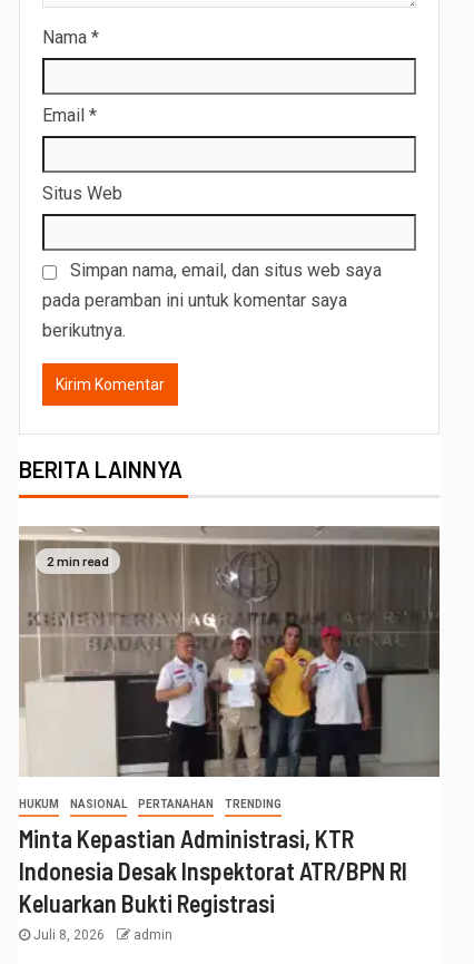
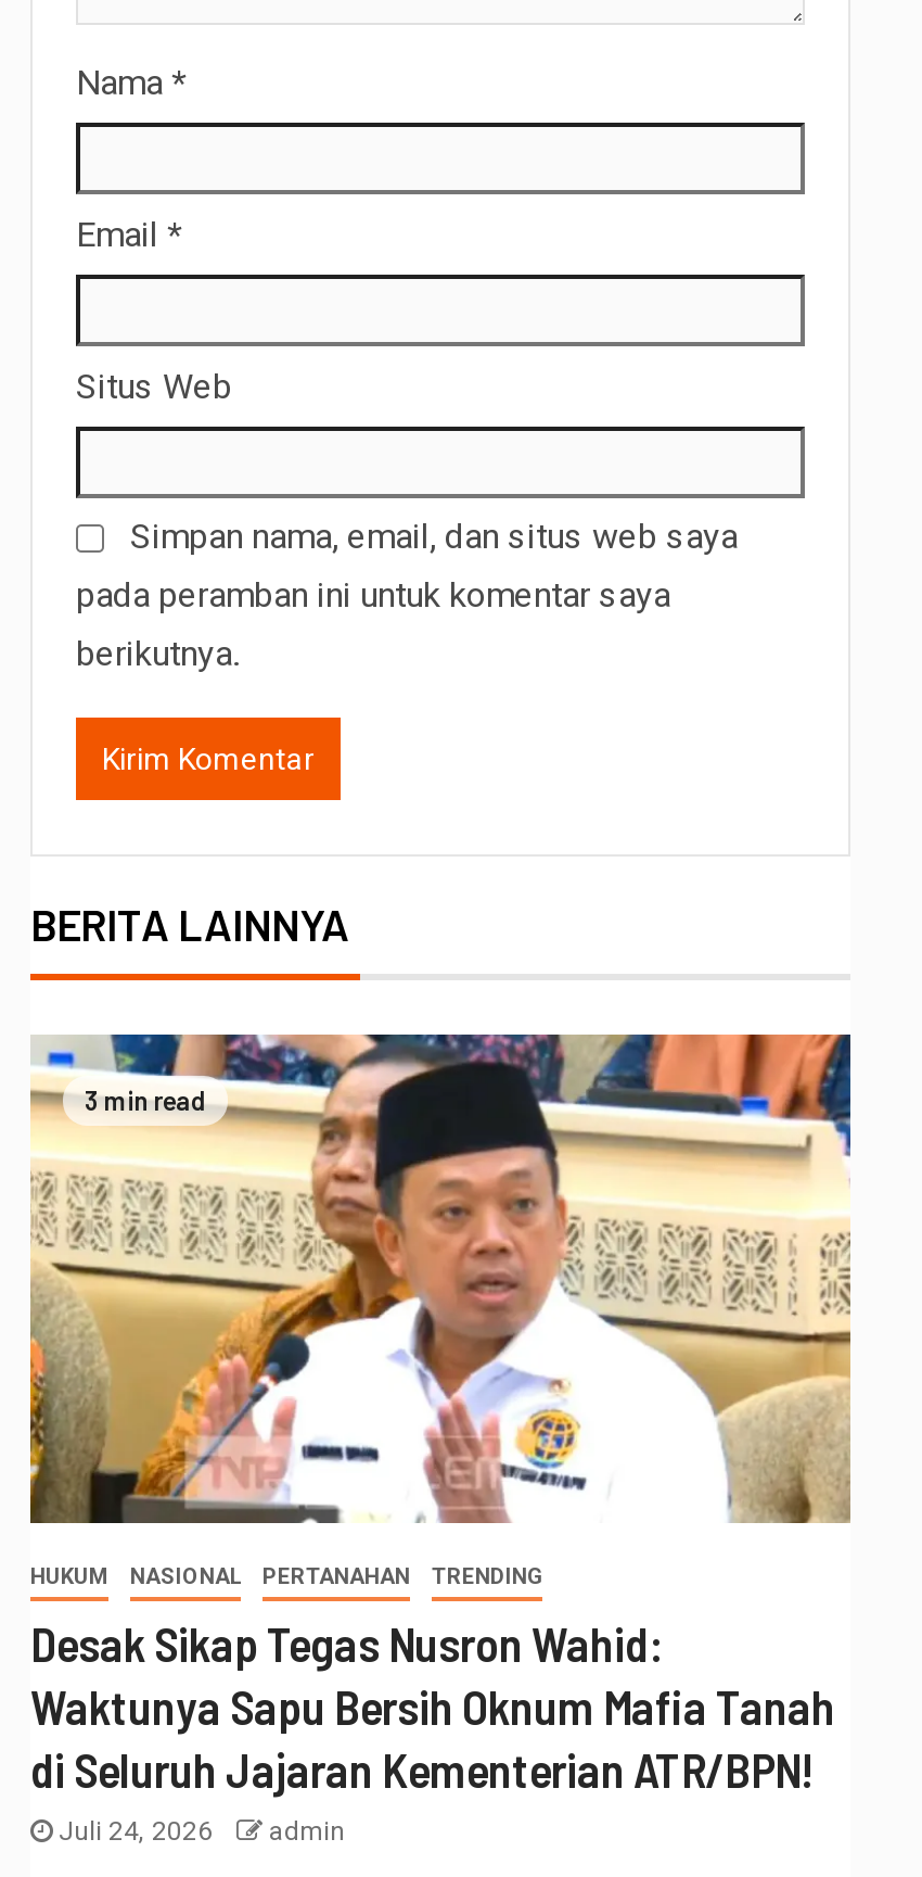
- [image]
- 2 min read
+ [image]
+ 3 min read

- Minta Kepastian Administrasi, KTR
- Indonesia Desak Inspektorat ATR/BPN RI
- Keluarkan Bukti Registrasi
- Juli 8, 2026
+ Desak Sikap Tegas Nusron Wahid:
+ Waktunya Sapu Bersih Oknum Mafia Tanah
+ di Seluruh Jajaran Kementerian ATR/BPN!
+ Juli 24, 2026
